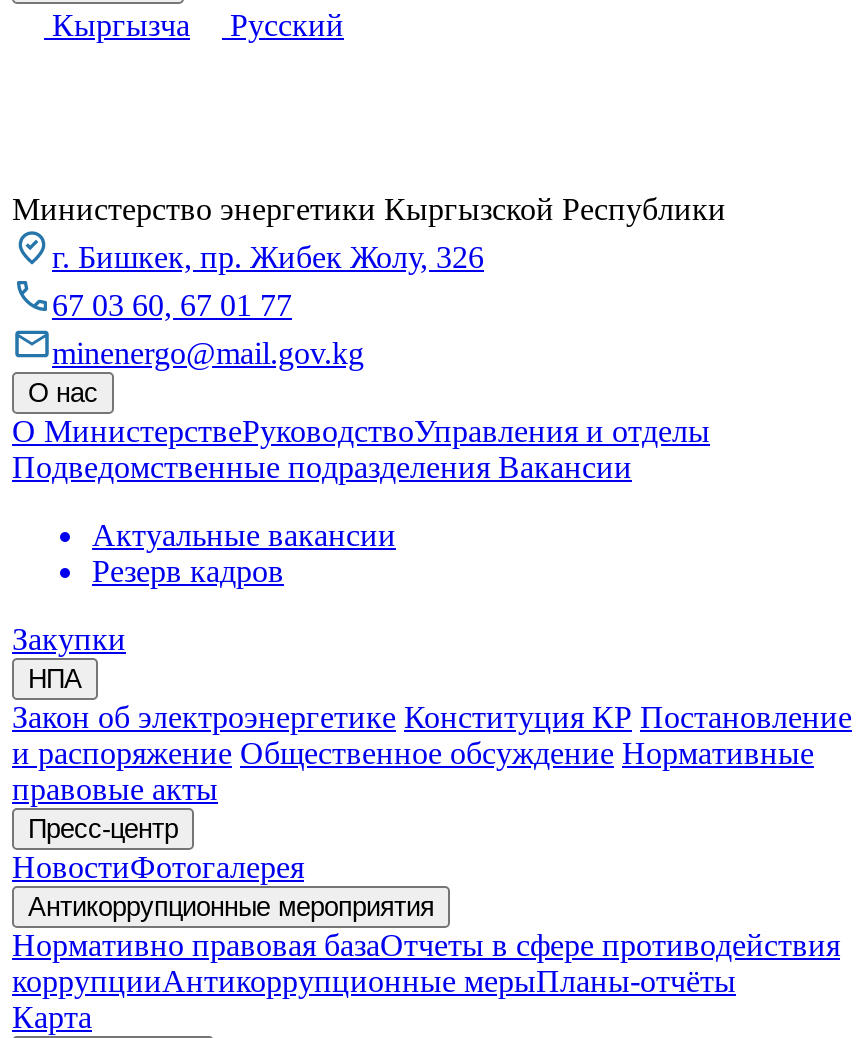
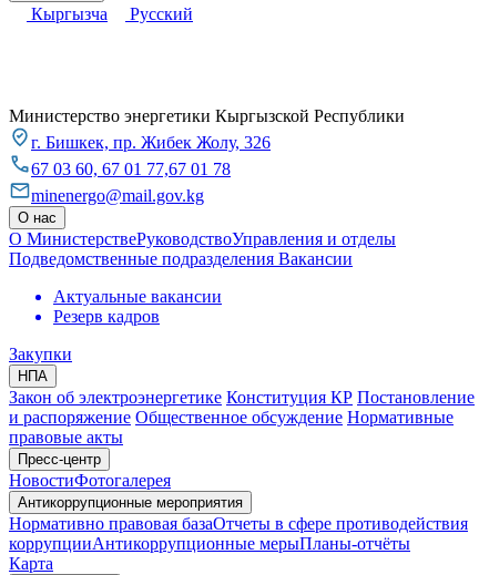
- 67 03 60, 67 01 77
+ 67 03 60, 67 01 77,67 01 78
